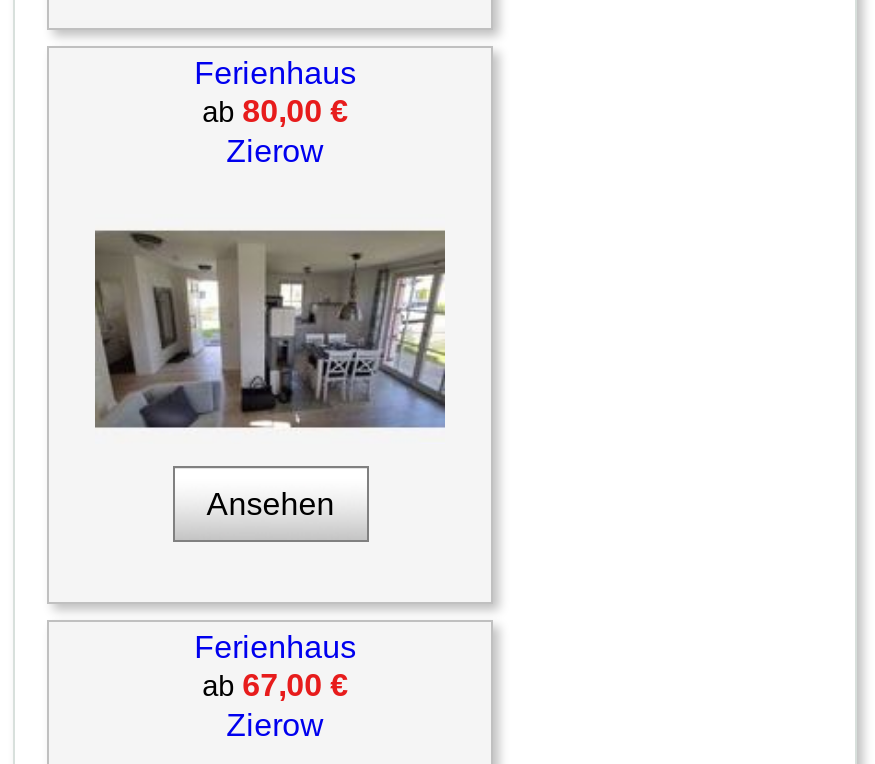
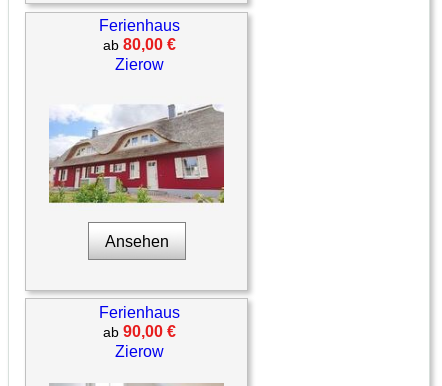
- [image]
+ [image]

- ab 67,00 €
+ ab 90,00 €
